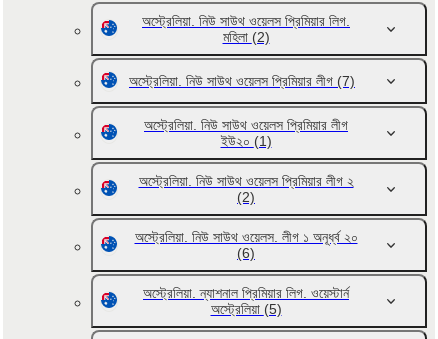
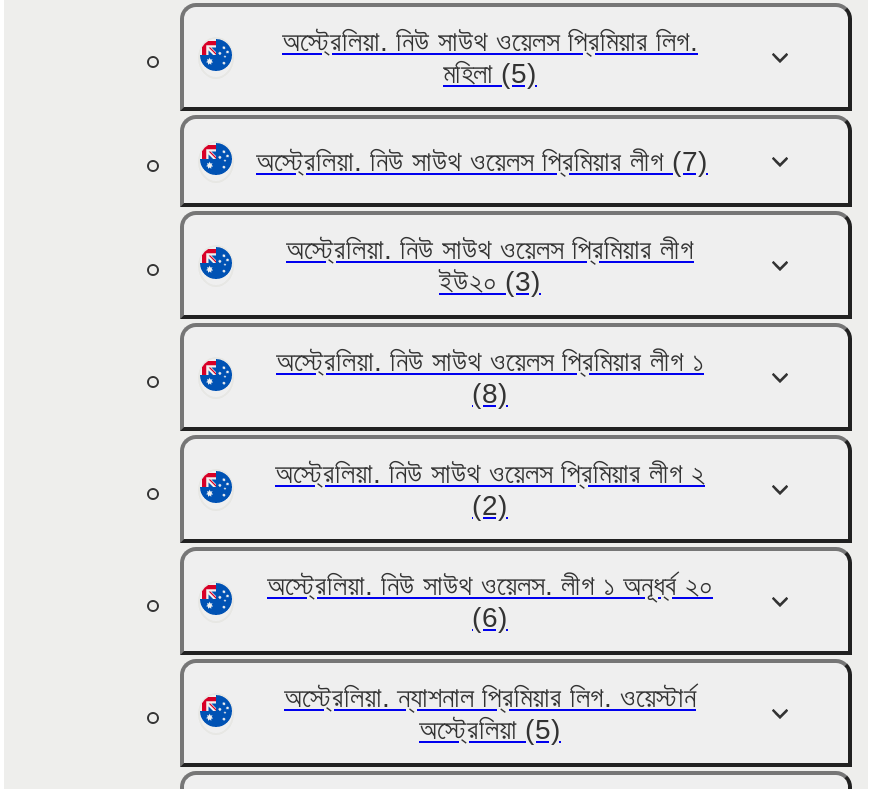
- মহিলা (2)
+ মহিলা (5)

- ইউ২০ (1)
+ ইউ২০ (3)
+ অস্ট্রেলিয়া. নিউ সাউথ ওয়েলস প্রিমিয়ার লীগ ১
+ (8)
